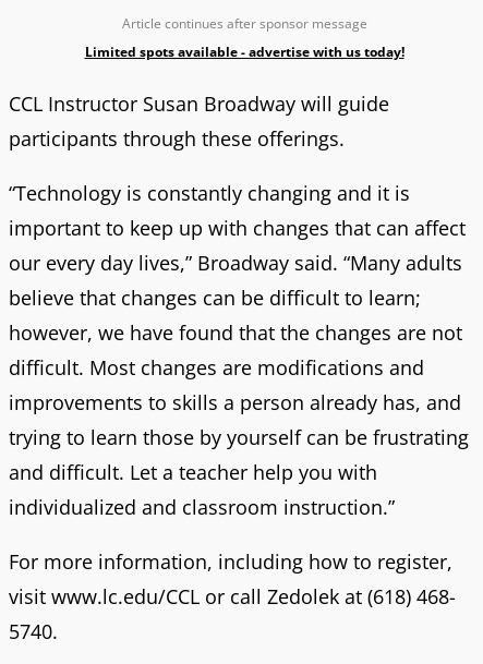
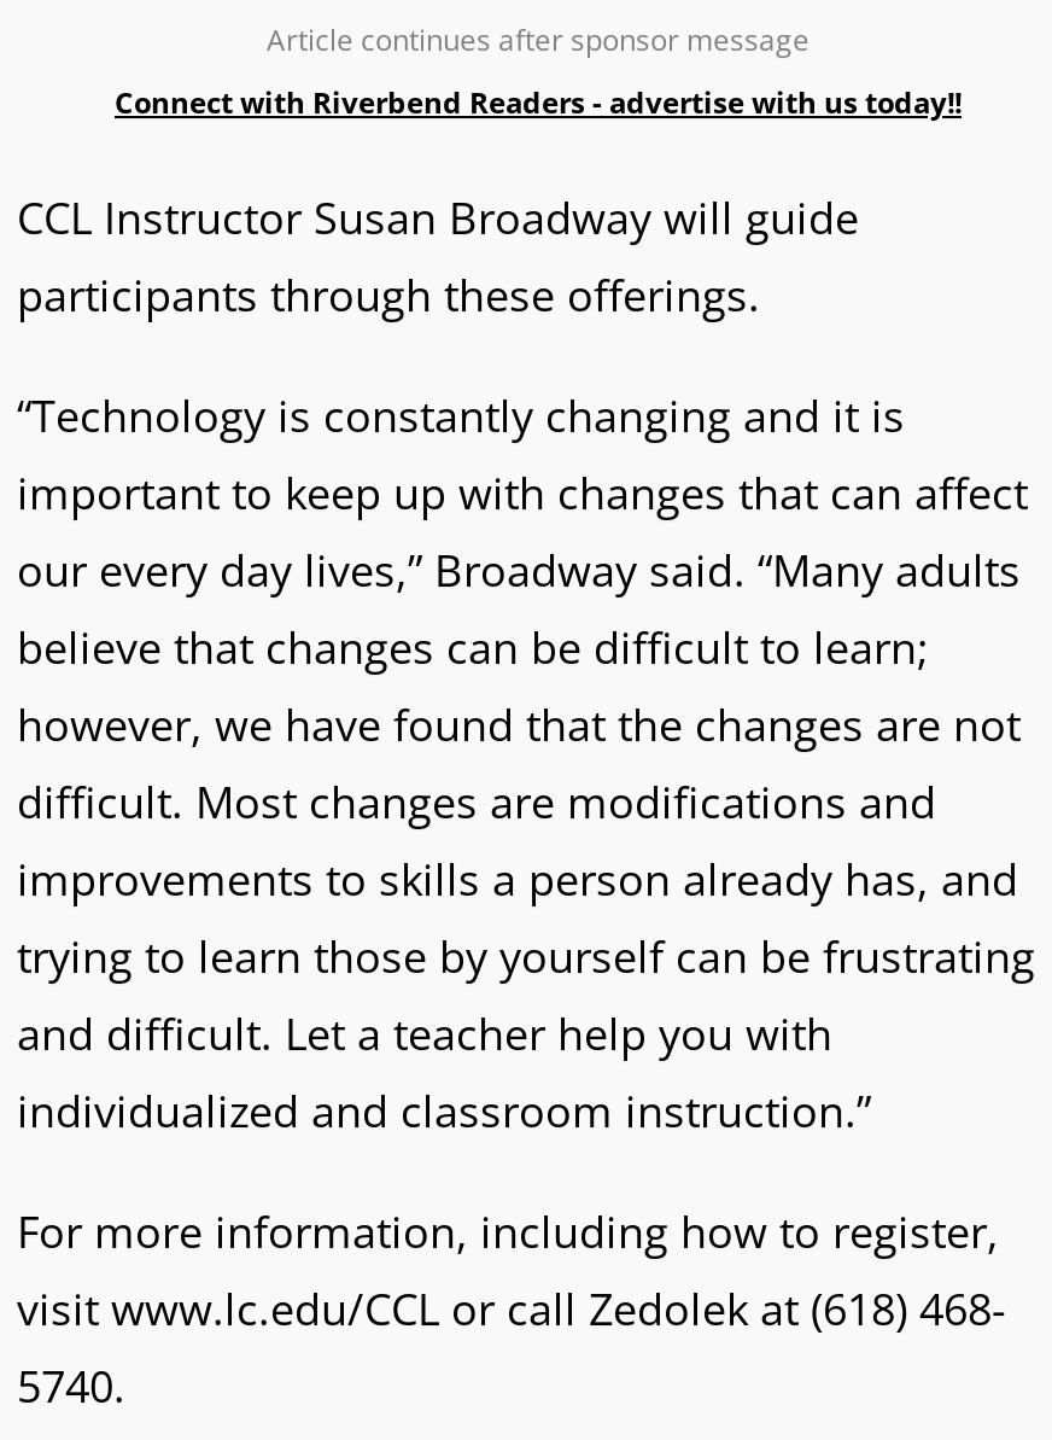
- Limited spots available - advertise with us today!
+ Connect with Riverbend Readers - advertise with us today!!
